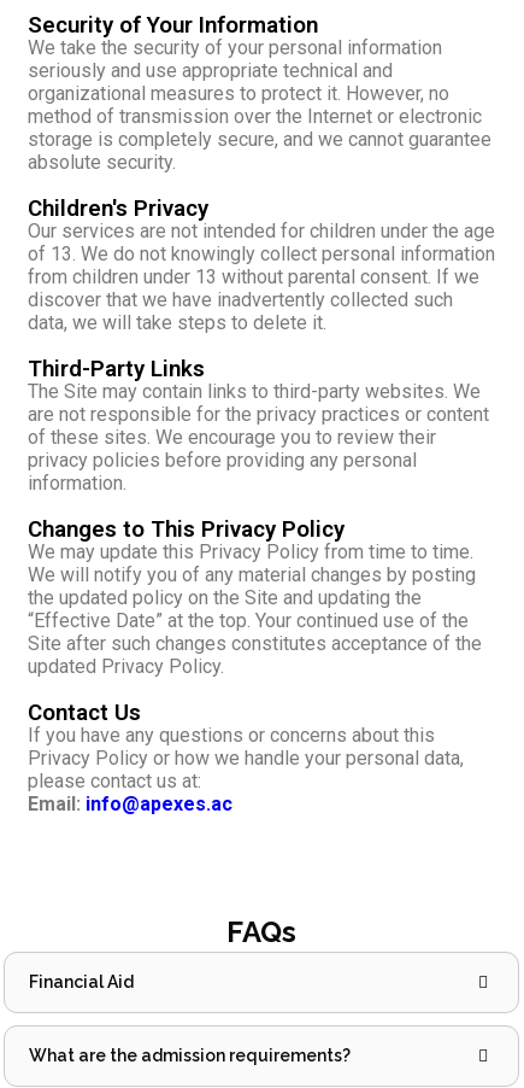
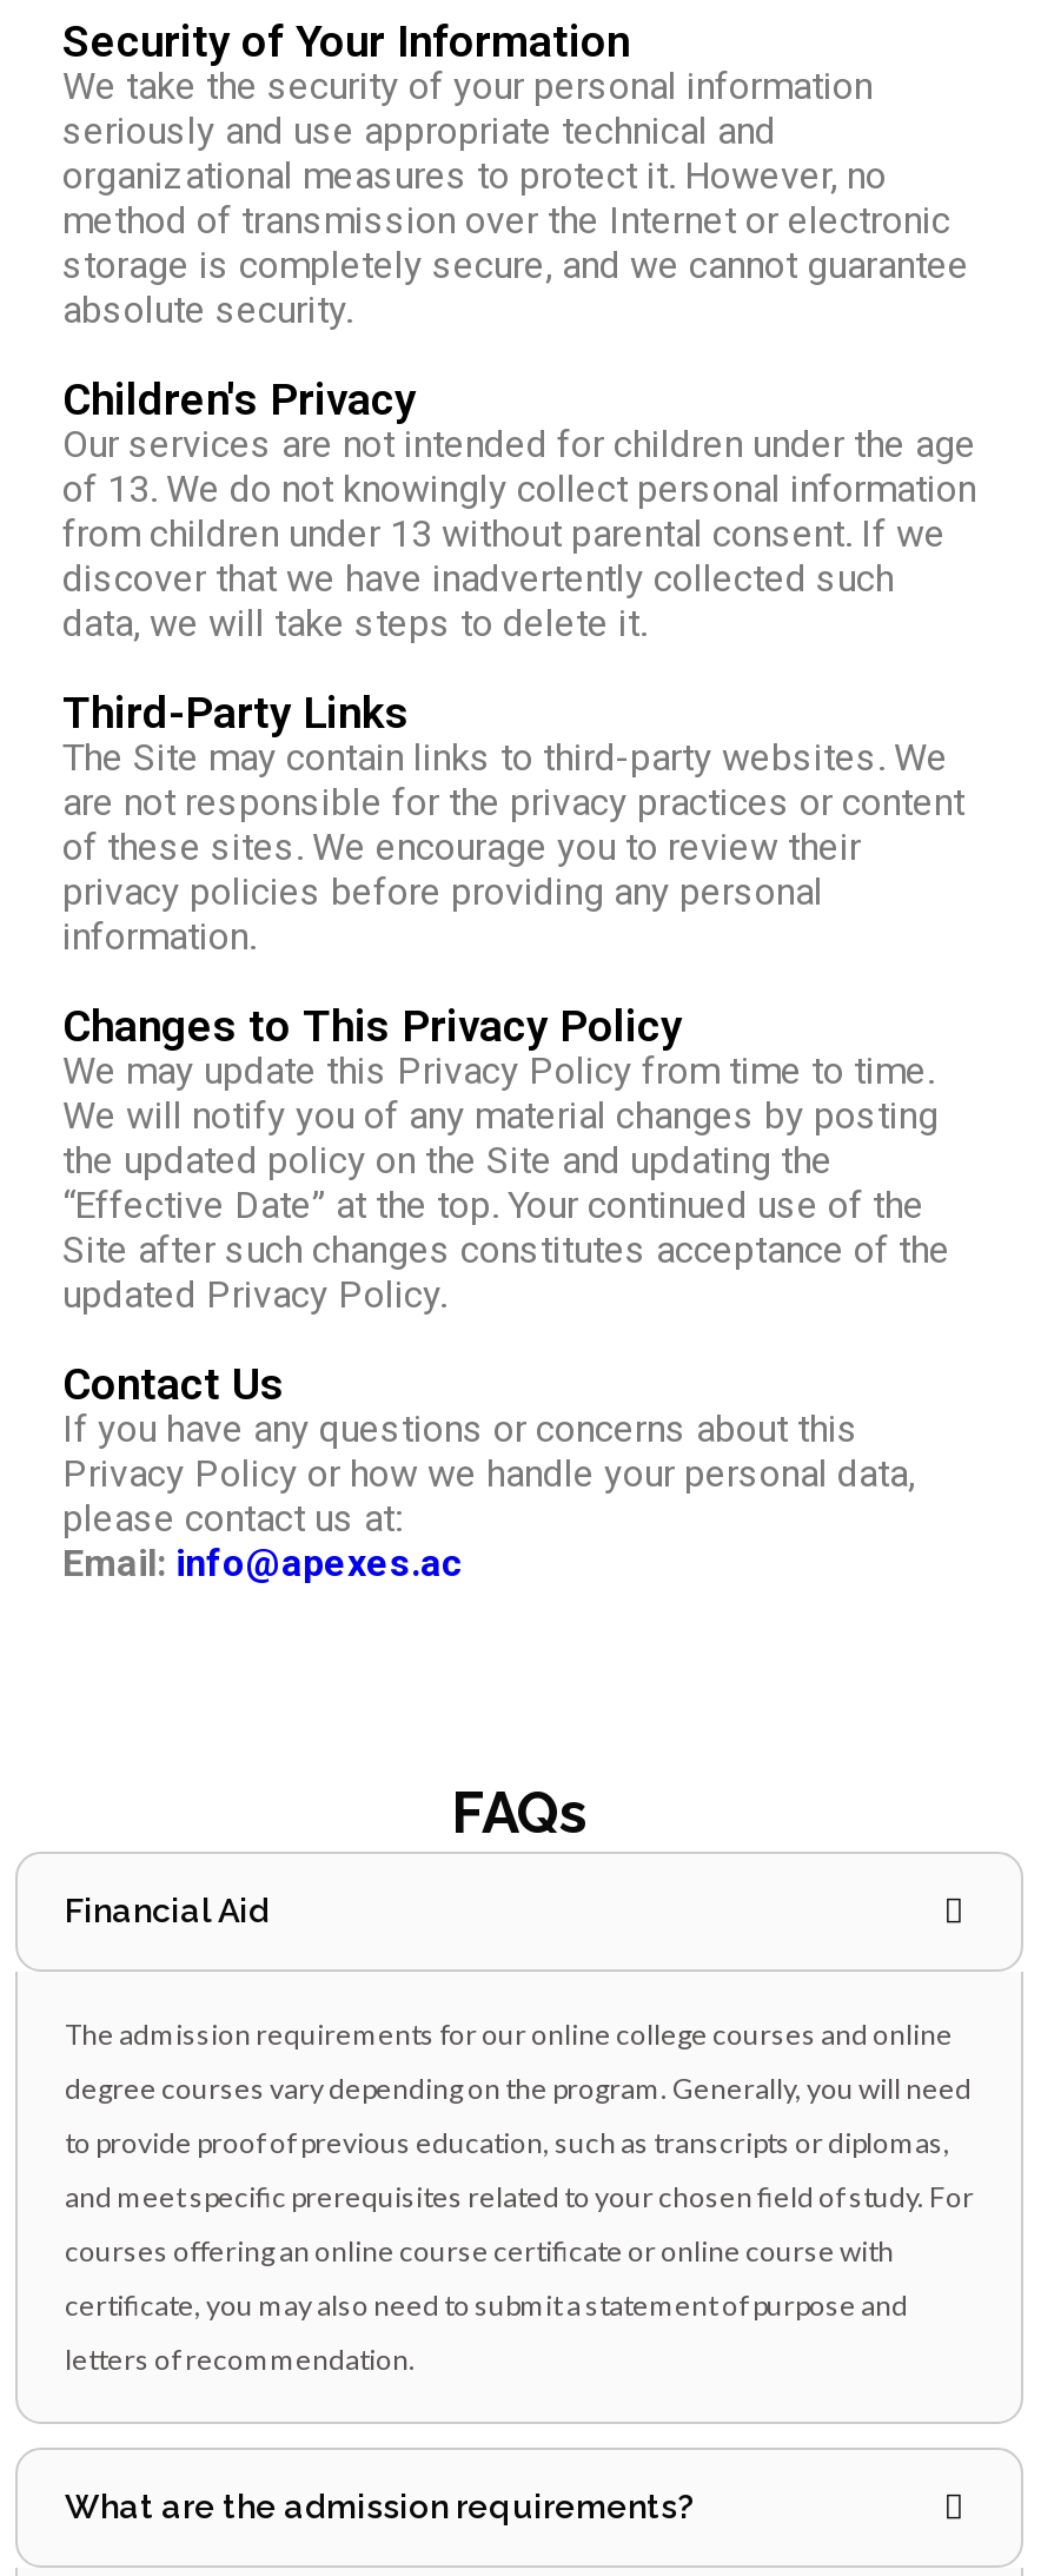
+ The admission requirements for our online college courses and online
+ degree courses vary depending on the program. Generally, you will need
+ to provide proof of previous education, such as transcripts or diplomas,
+ and meet specific prerequisites related to your chosen field of study. For
+ courses offering an online course certificate or online course with
+ certificate, you may also need to submit a statement of purpose and
+ letters of recommendation.
